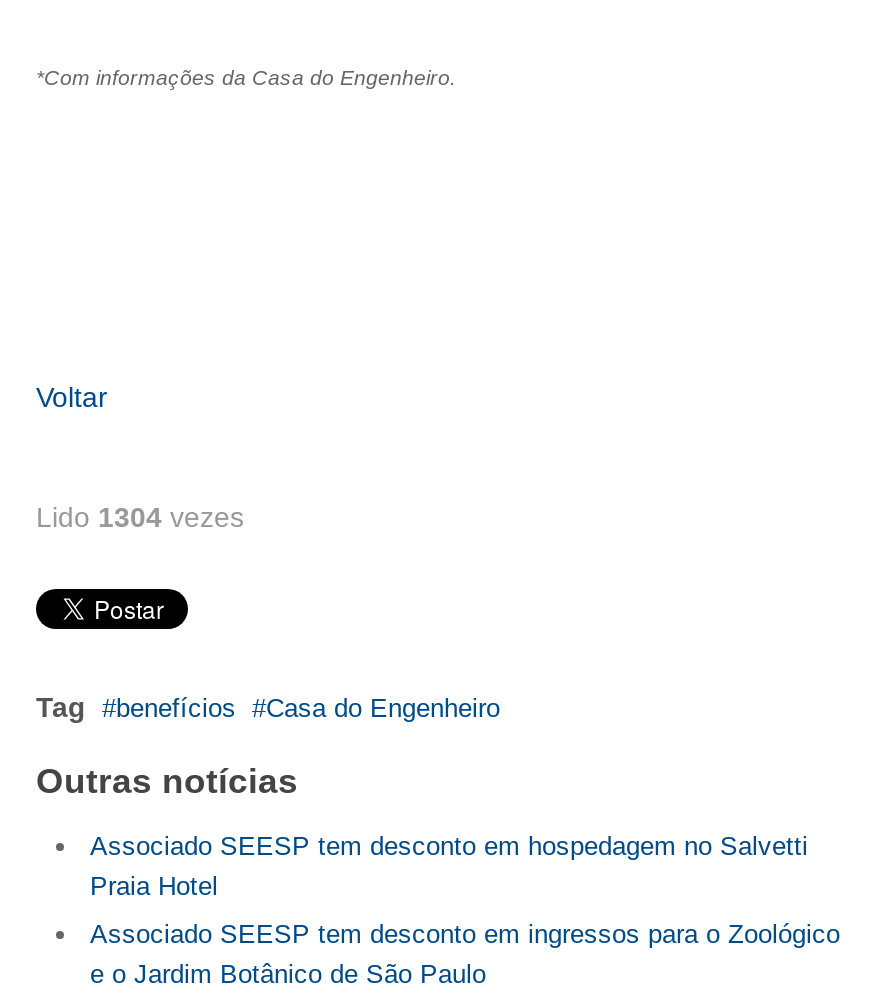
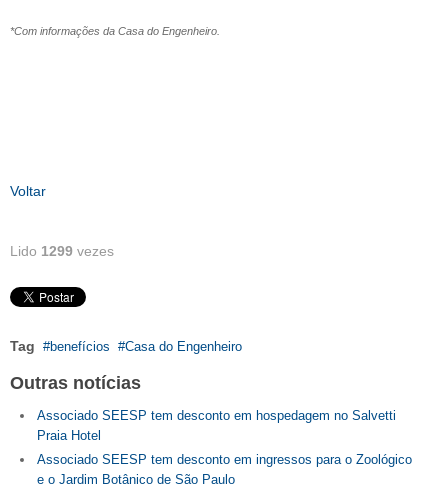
- Lido 1304 vezes
+ Lido 1299 vezes
